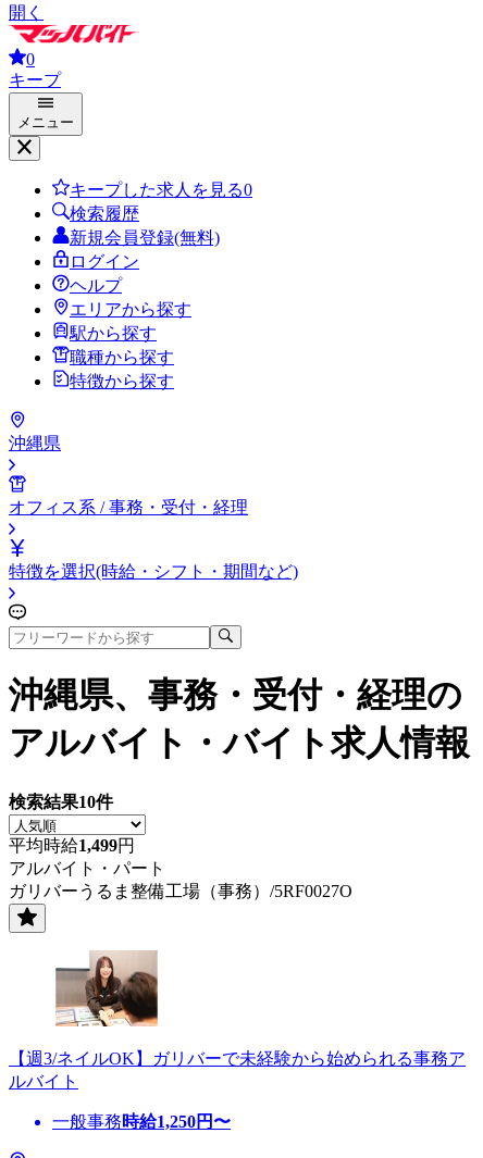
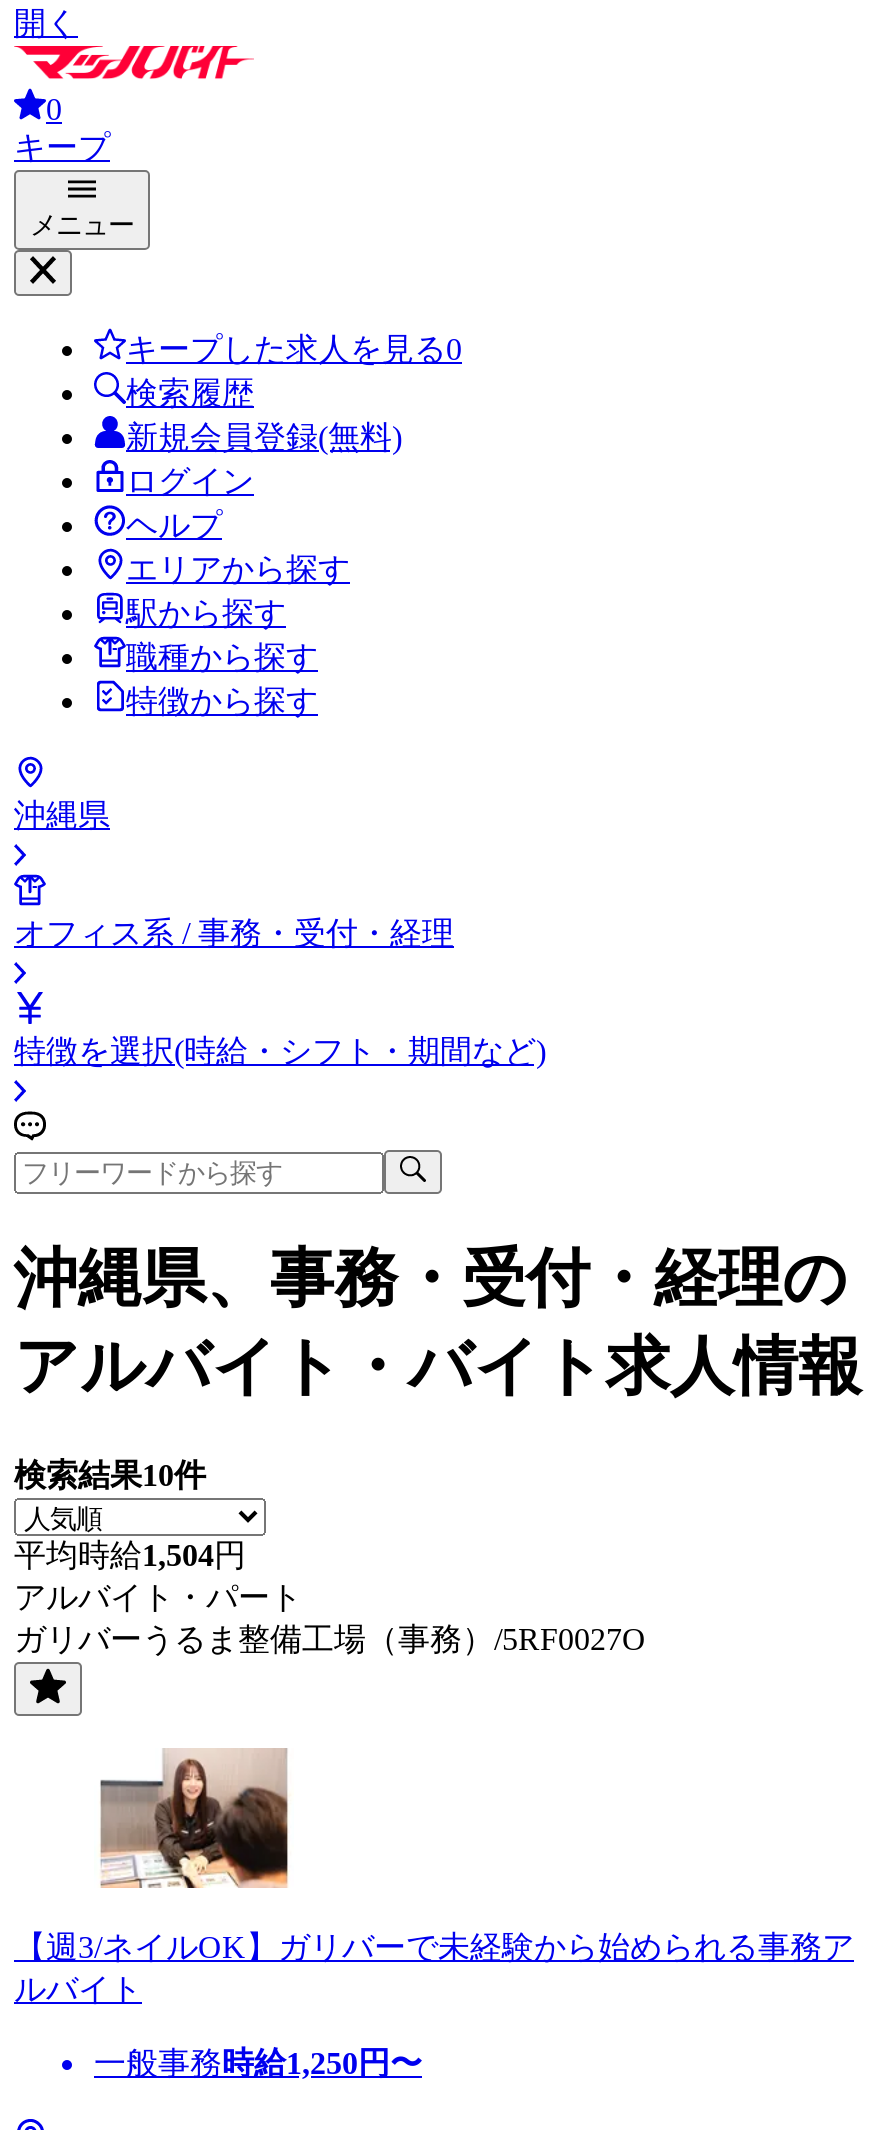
- 平均時給1,499円
+ 平均時給1,504円
